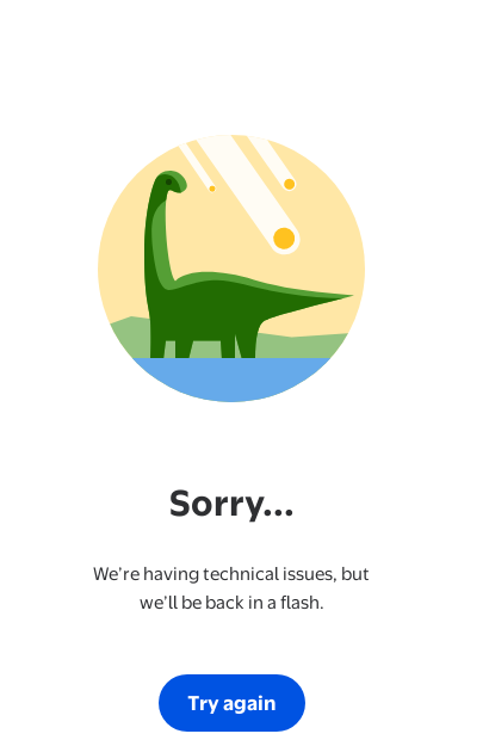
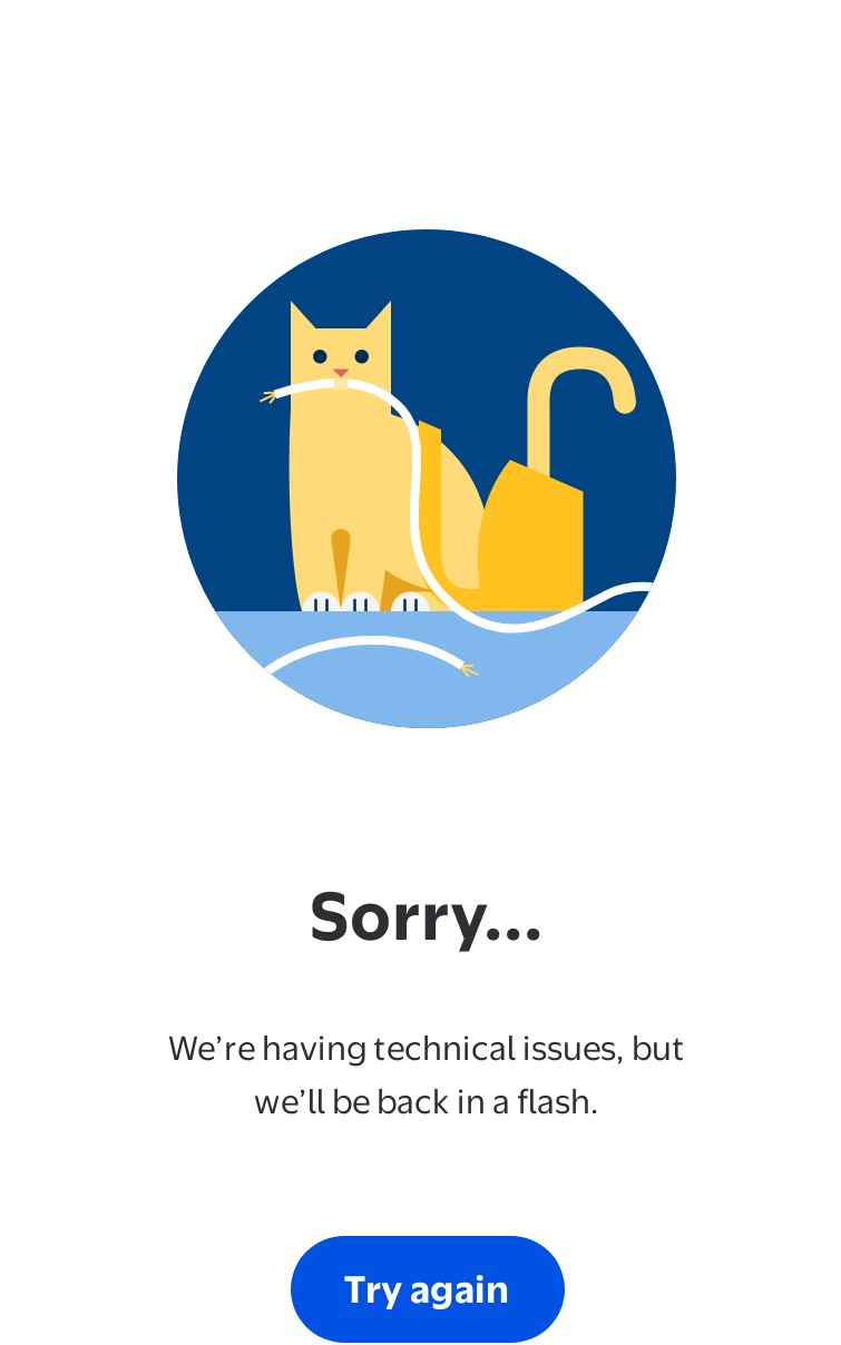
- [image]
+ [image]
